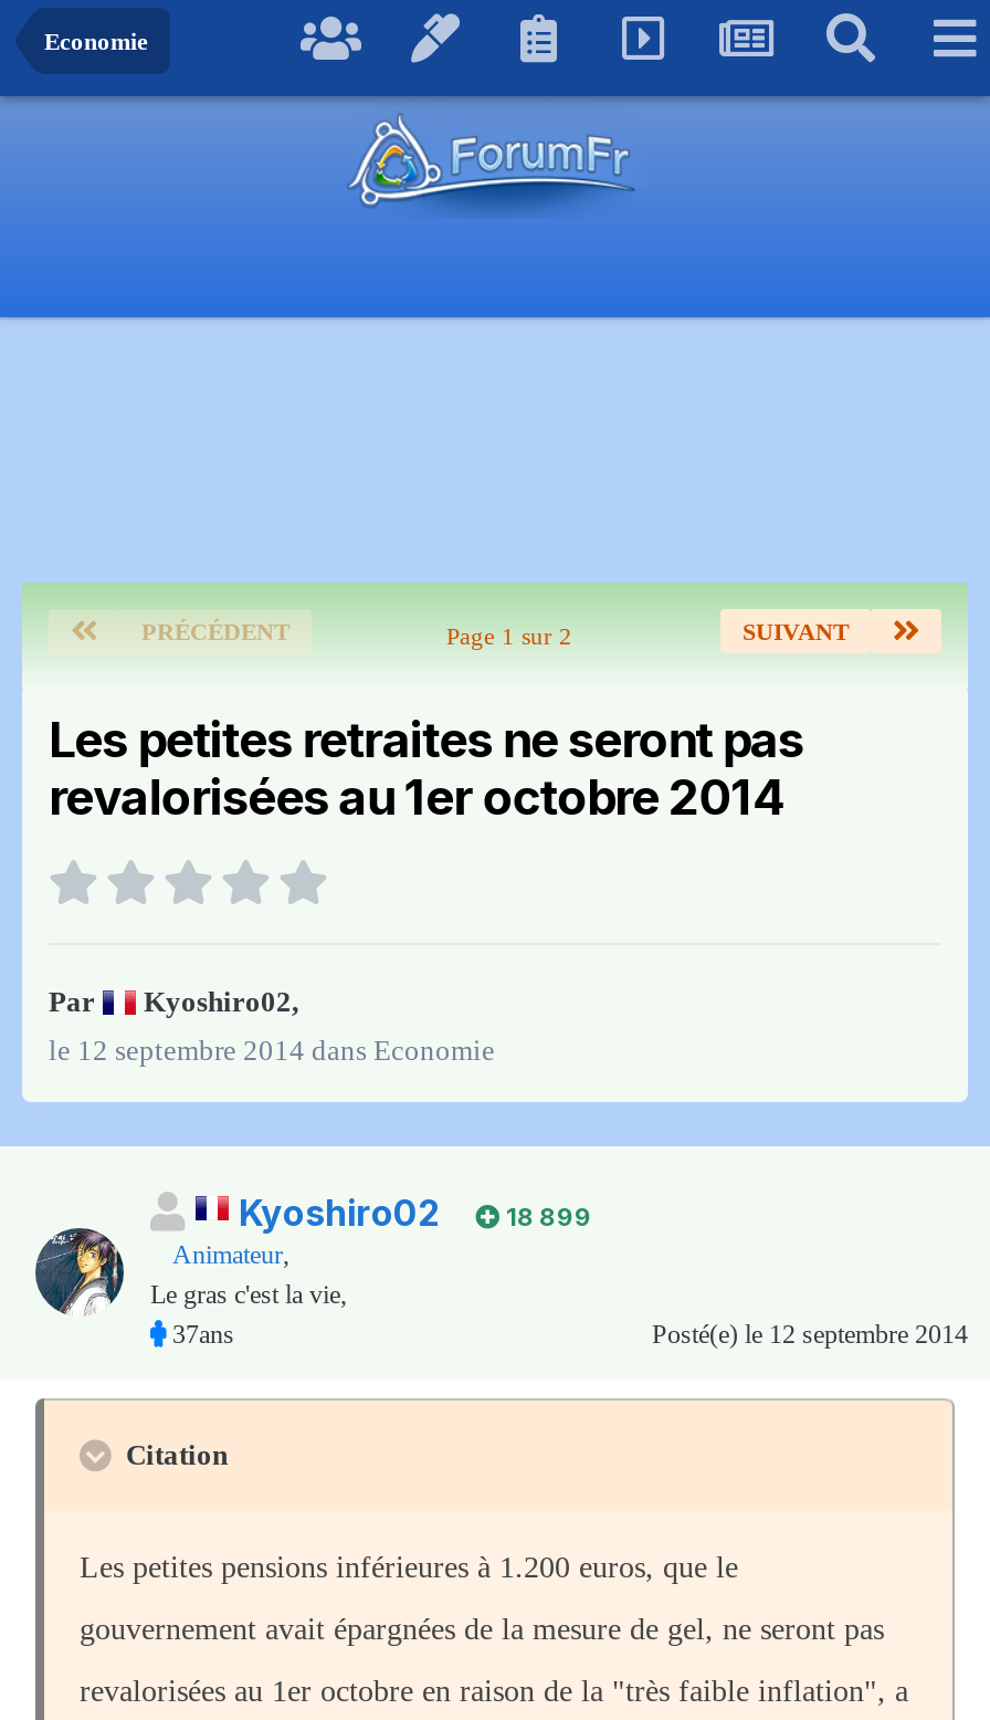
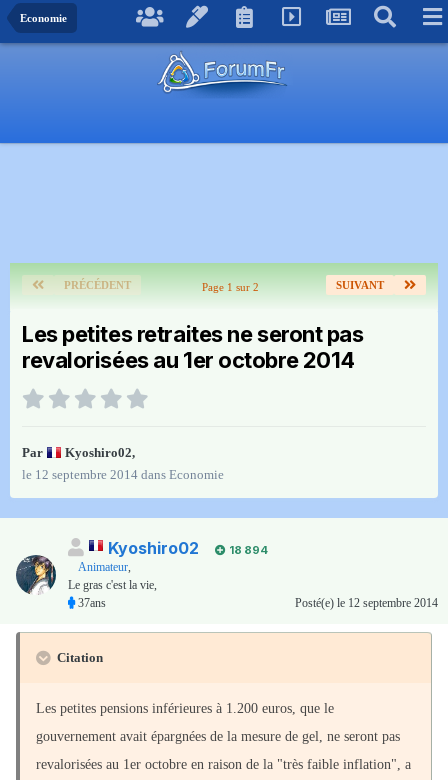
- Kyoshiro02 18 899
+ Kyoshiro02 18 894
